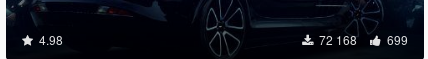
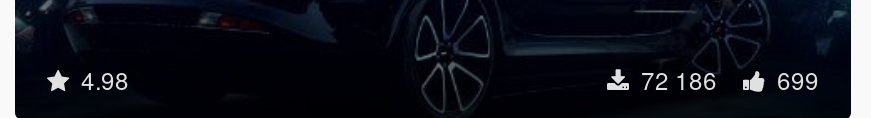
- 72 168 699
+ 72 186 699
